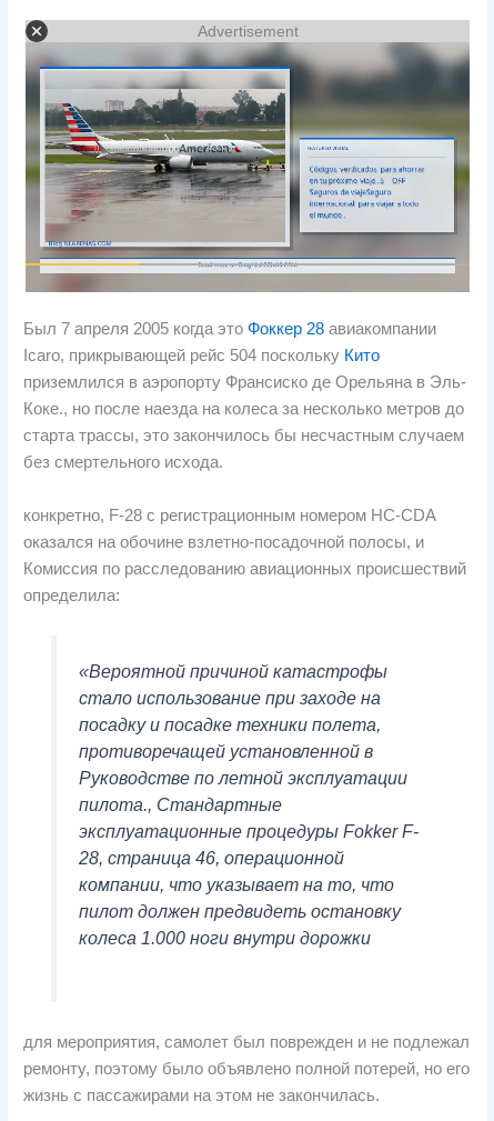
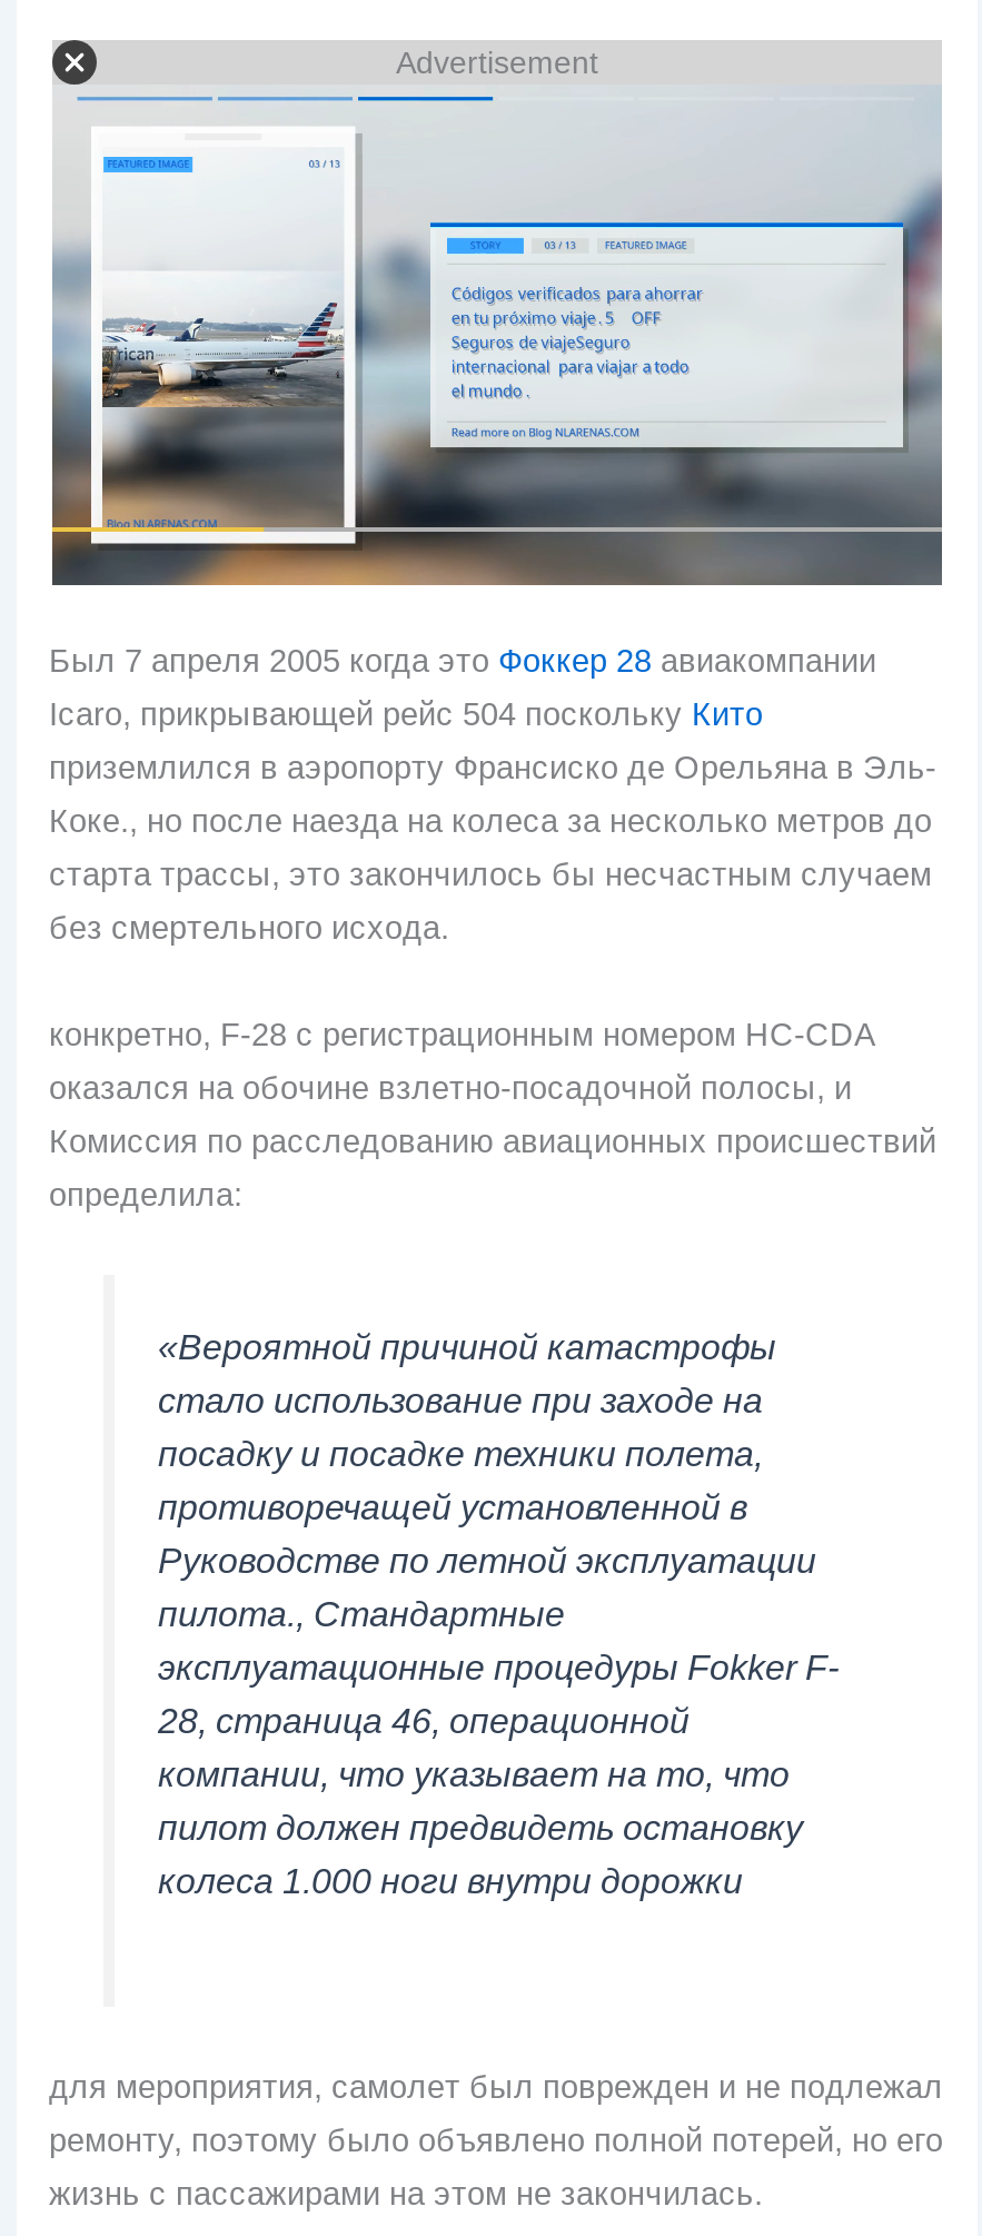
- [image]
+ [image]
